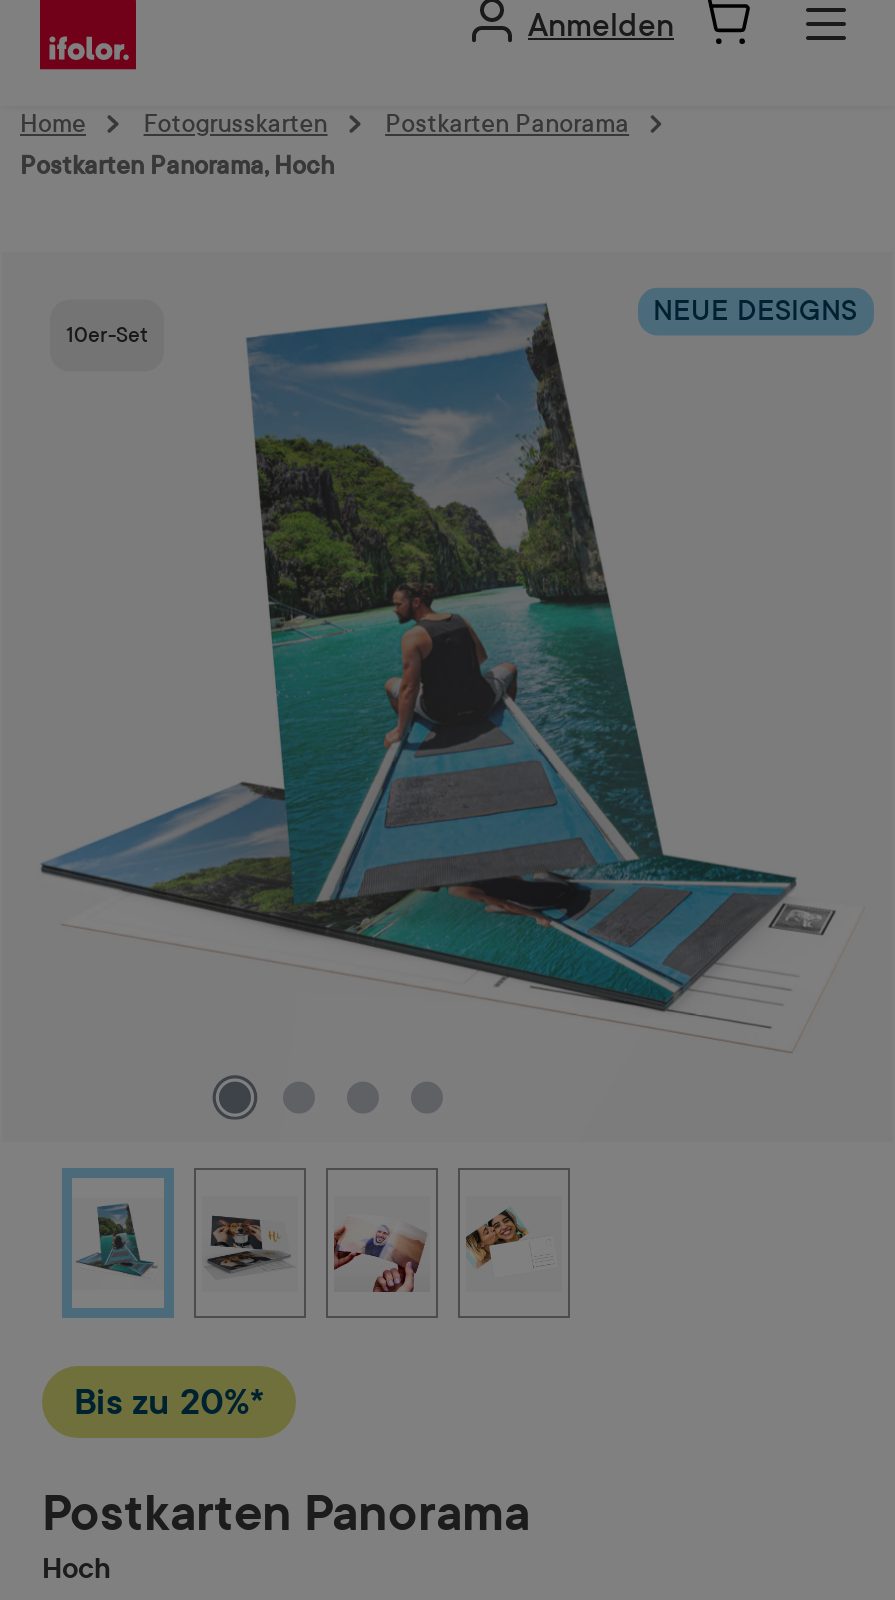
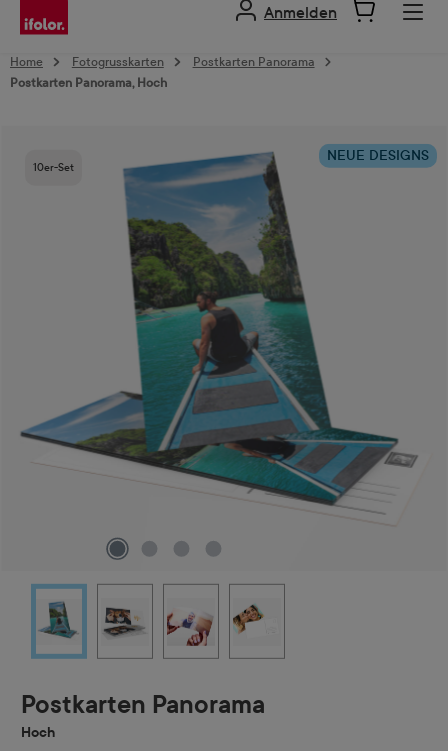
- Bis zu 20%*
